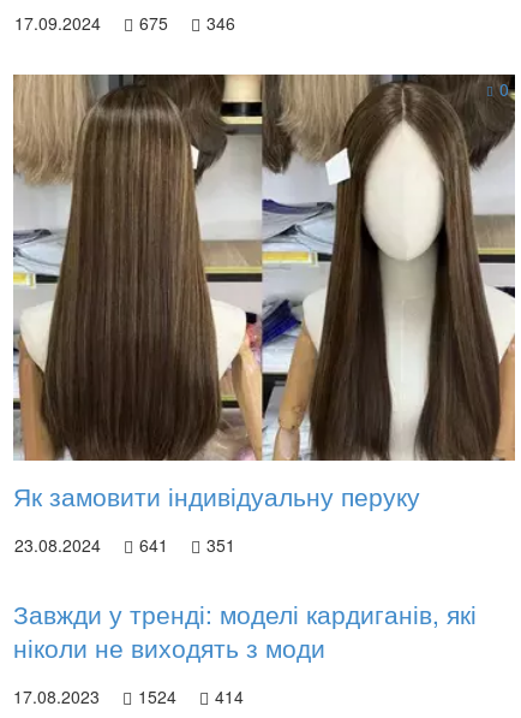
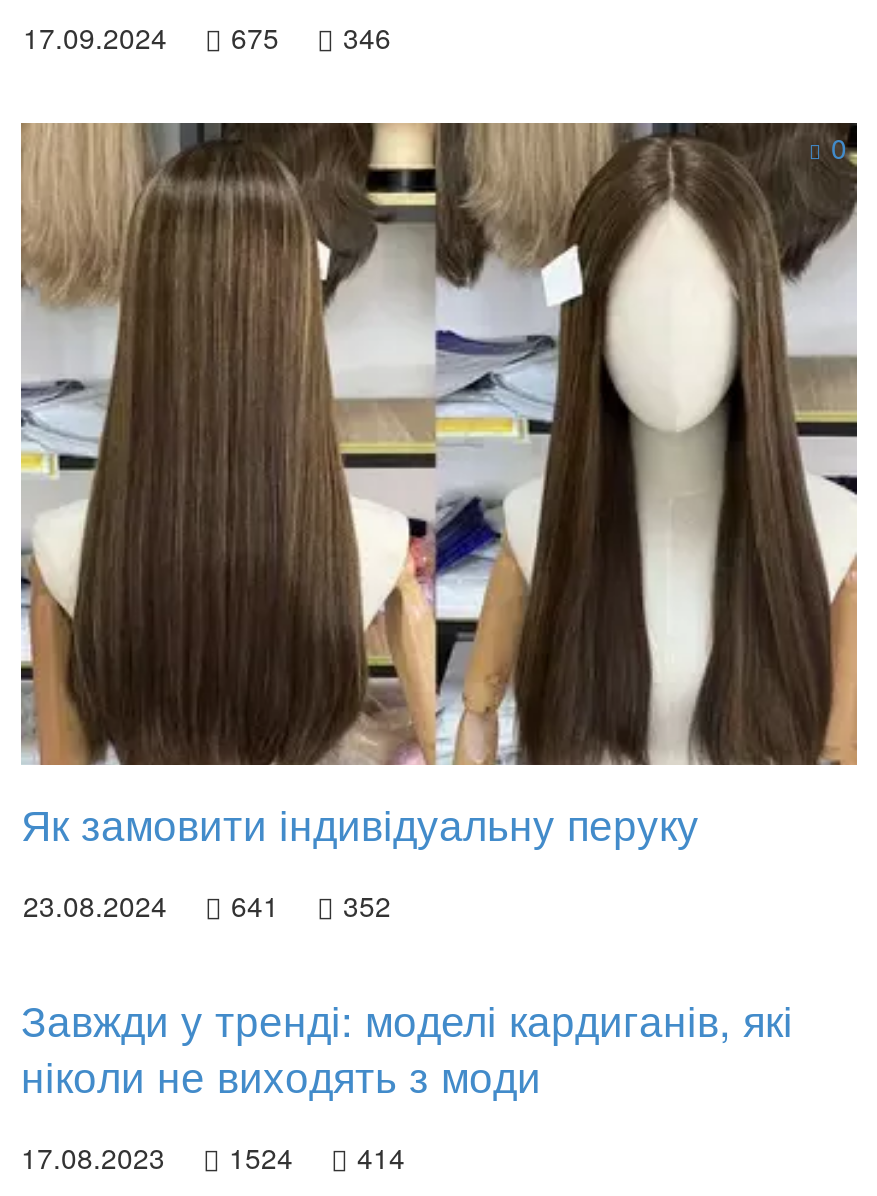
- 23.08.2024 641 351
+ 23.08.2024 641 352
